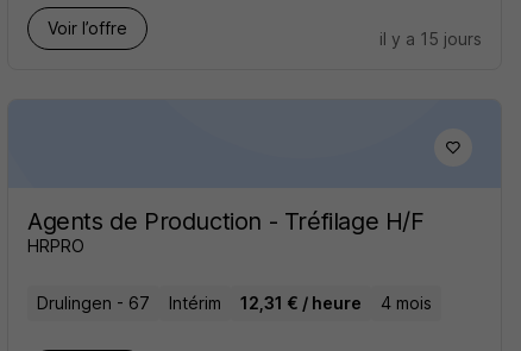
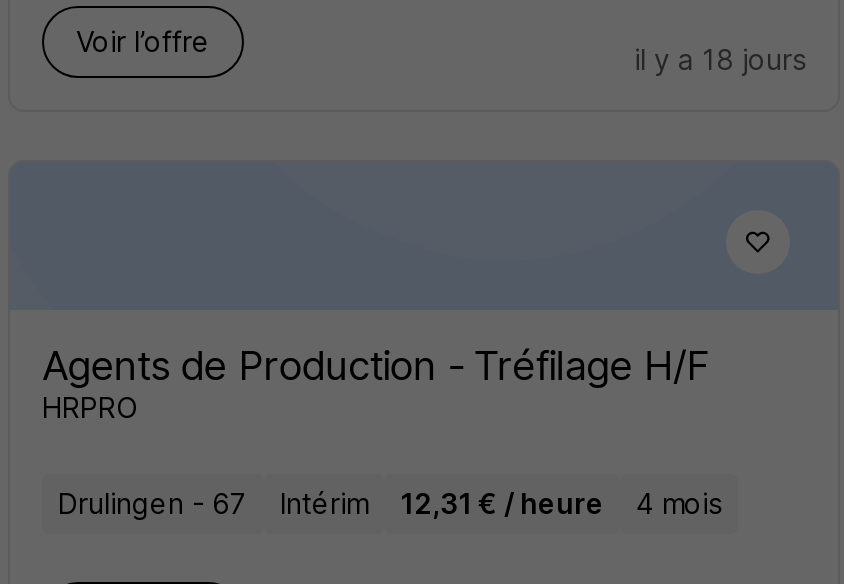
- il y a 15 jours
+ il y a 18 jours
